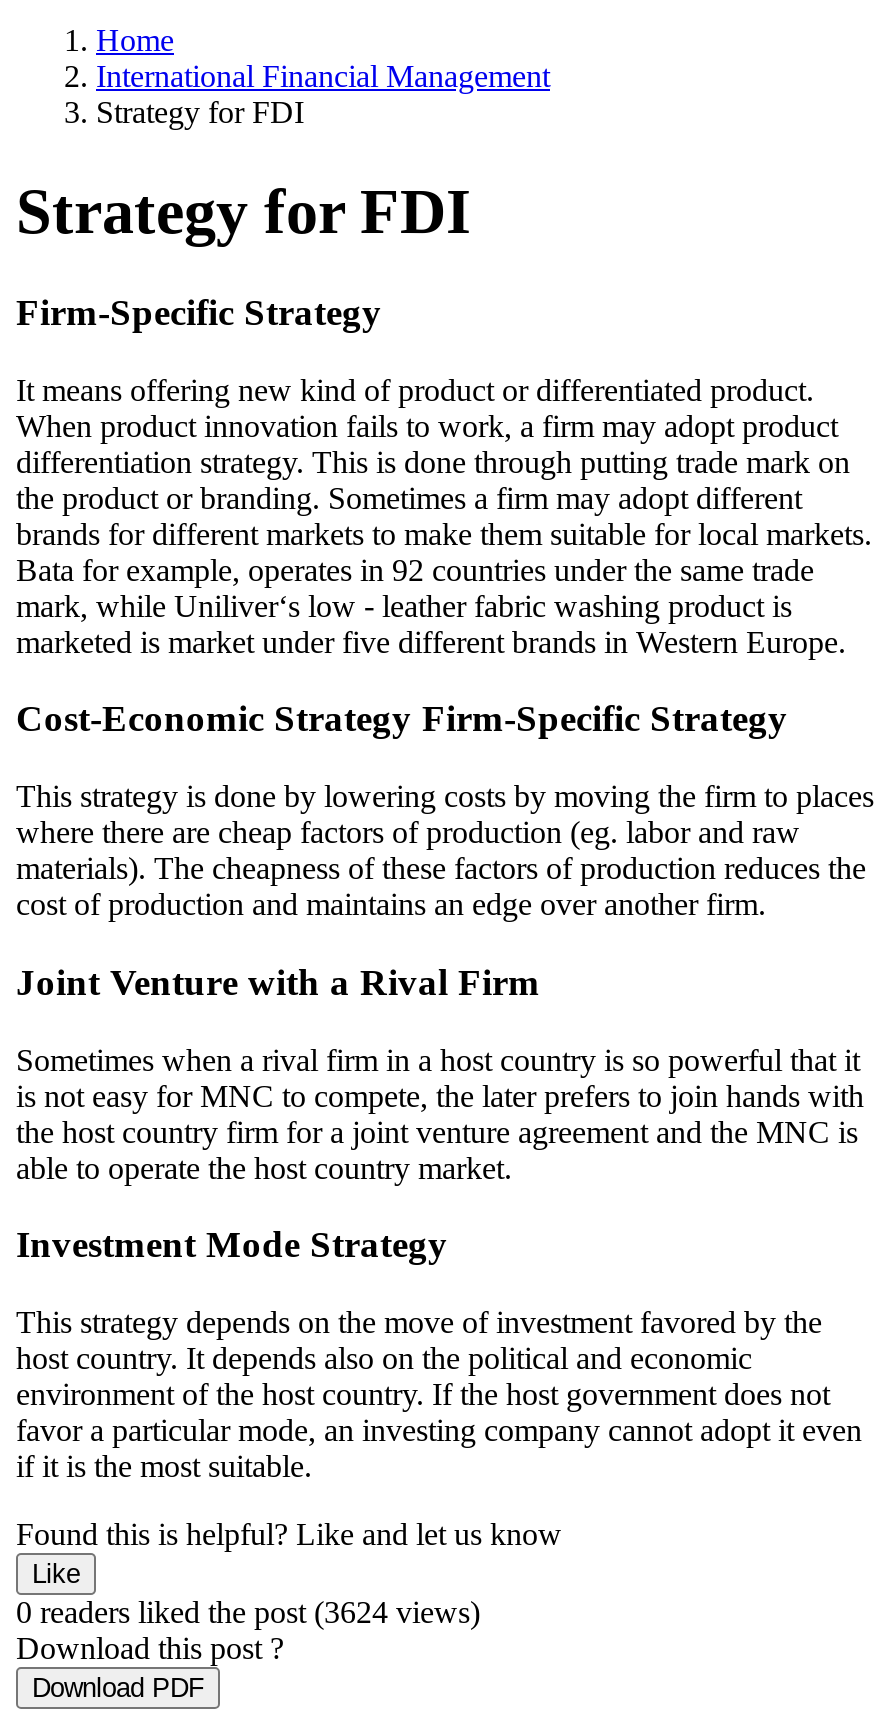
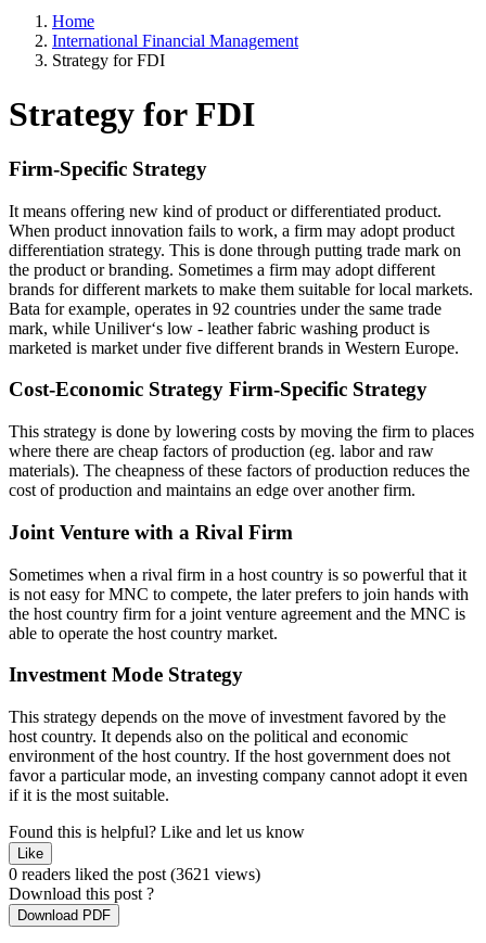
- 0 readers liked the post (3624 views)
+ 0 readers liked the post (3621 views)
